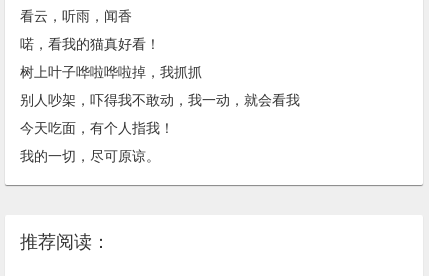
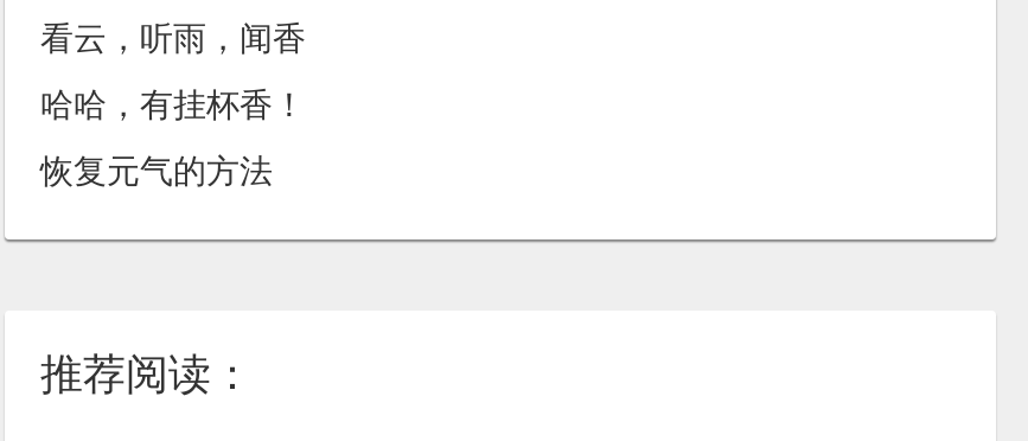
- 喏，看我的猫真好看！
- 树上叶子哗啦哗啦掉，我抓抓
- 别人吵架，吓得我不敢动，我一动，就会看我
- 今天吃面，有个人指我！
- 我的一切，尽可原谅。
+ 哈哈，有挂杯香！
+ 恢复元气的方法
